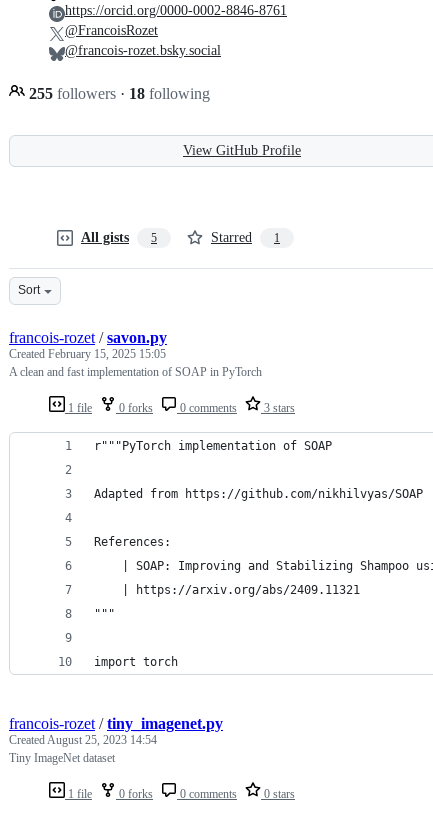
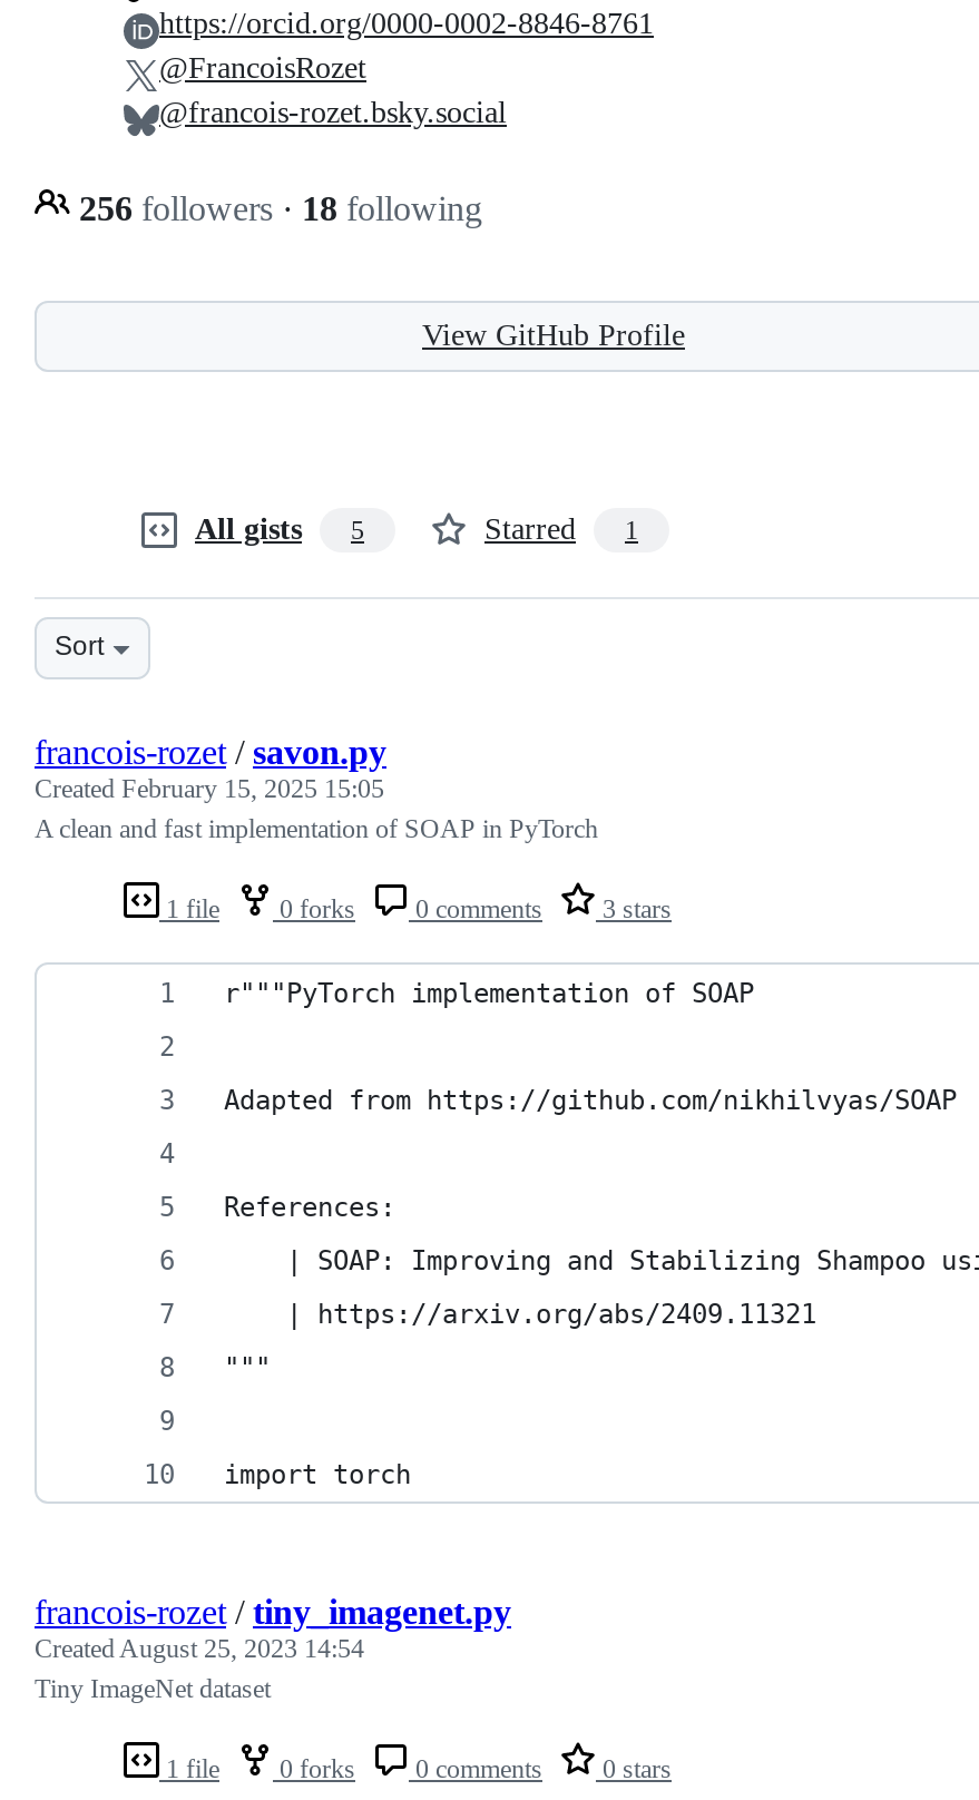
- 255 followers · 18 following
+ 256 followers · 18 following
